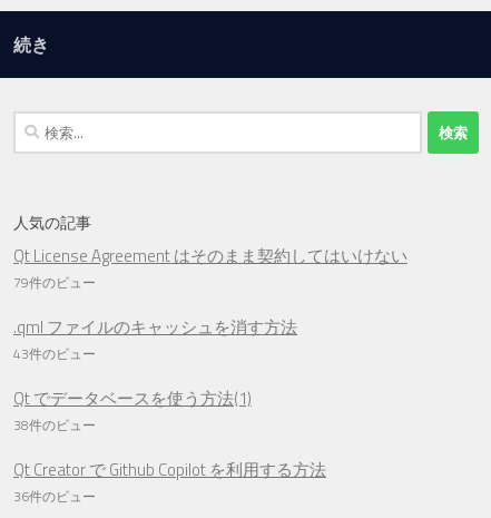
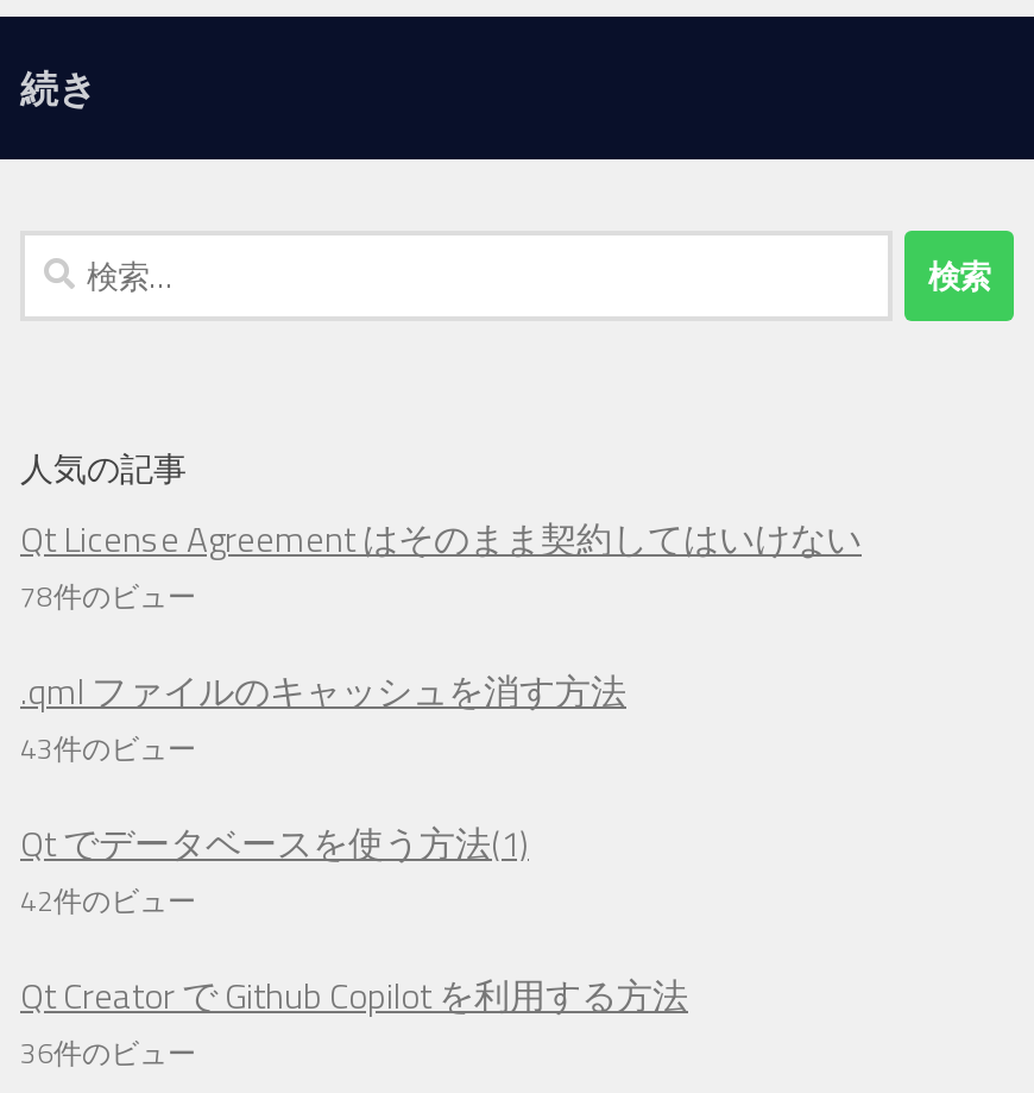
- 79件のビュー
+ 78件のビュー

- 38件のビュー
+ 42件のビュー
